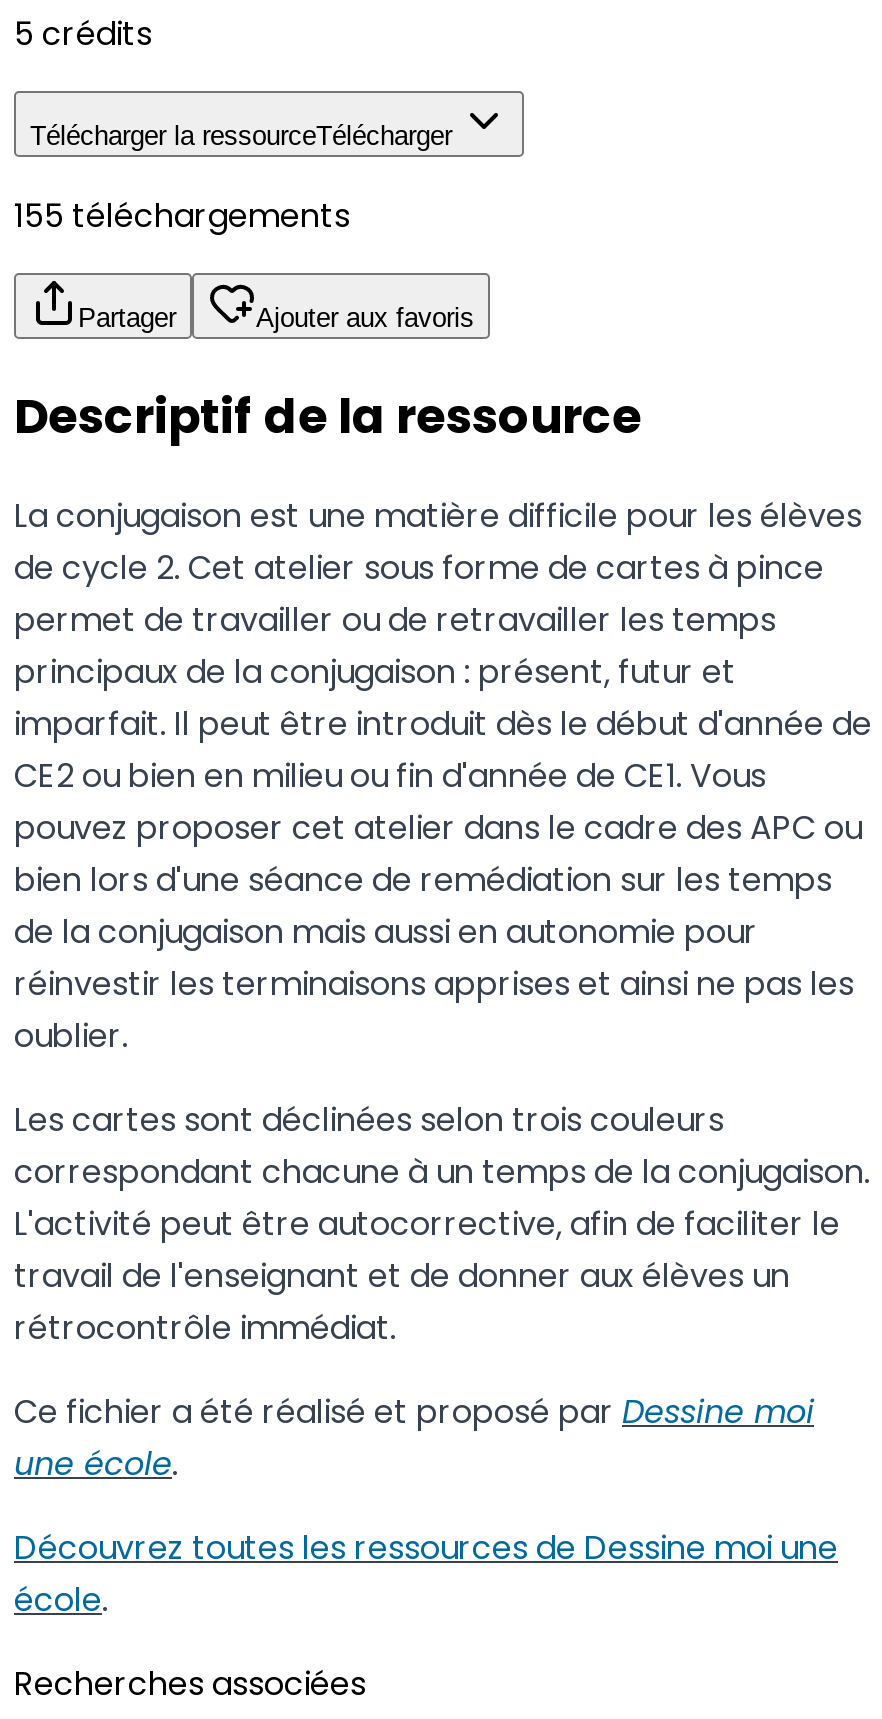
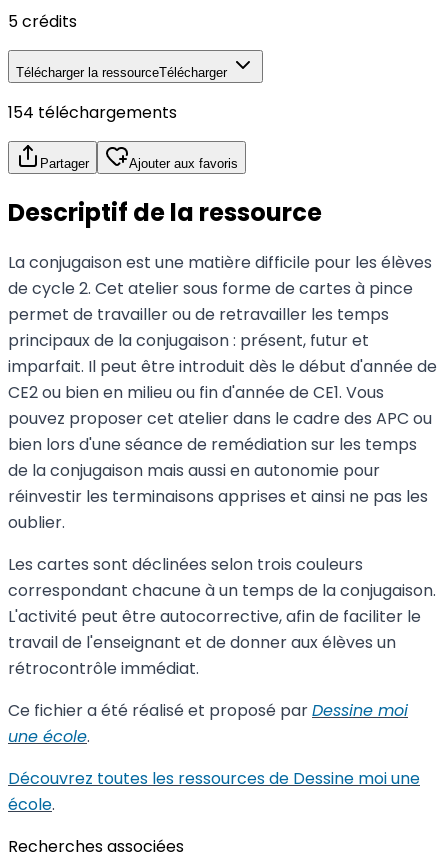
- 155 téléchargements
+ 154 téléchargements
